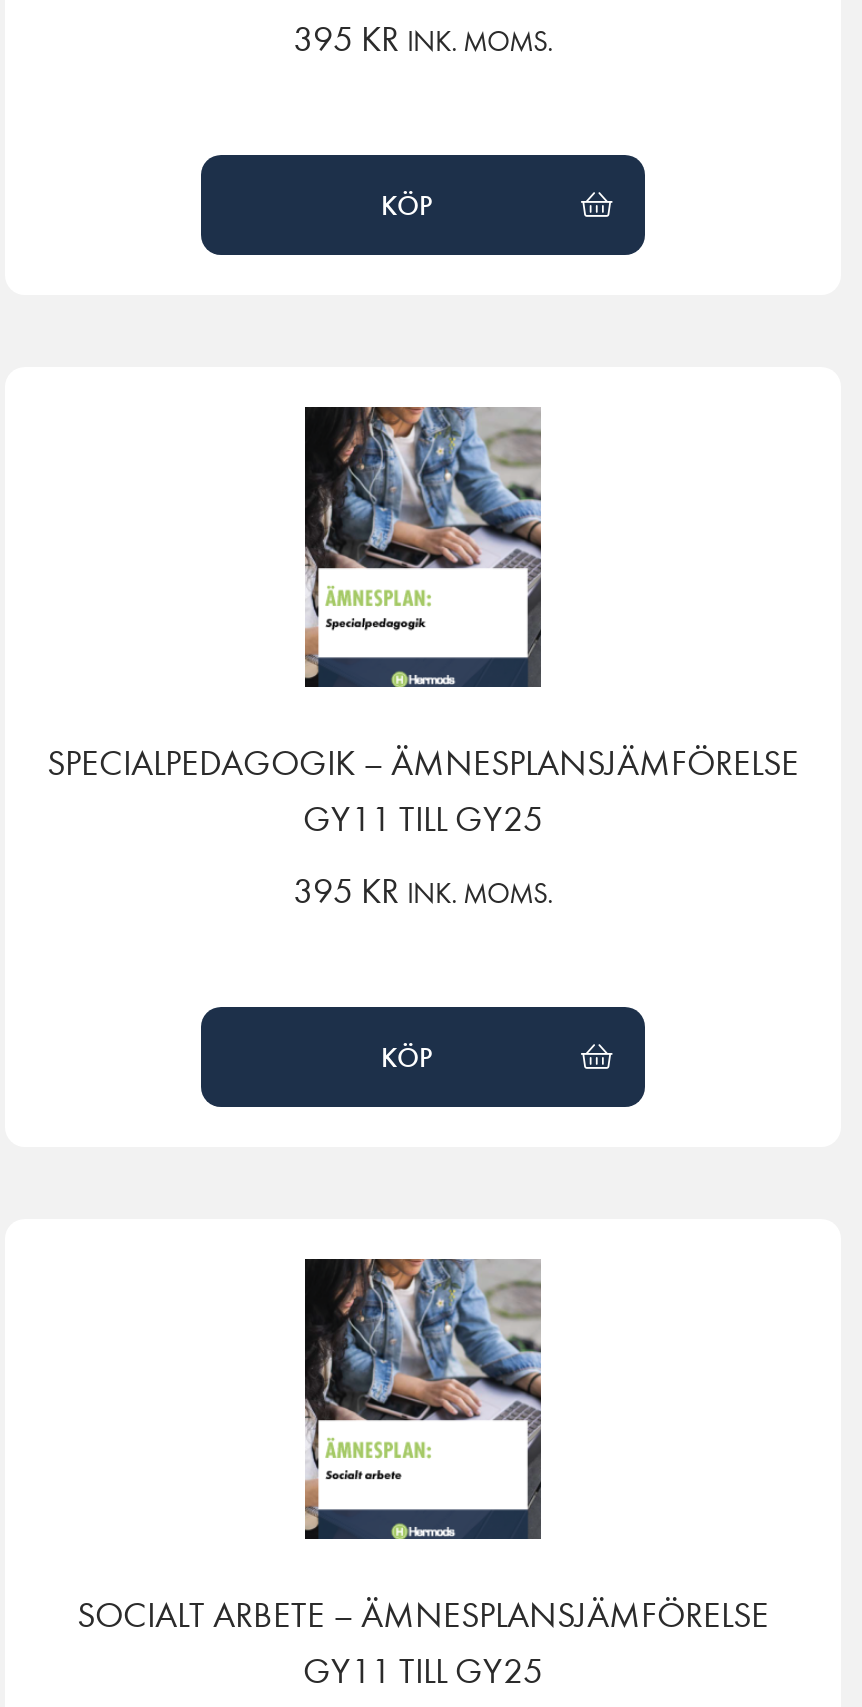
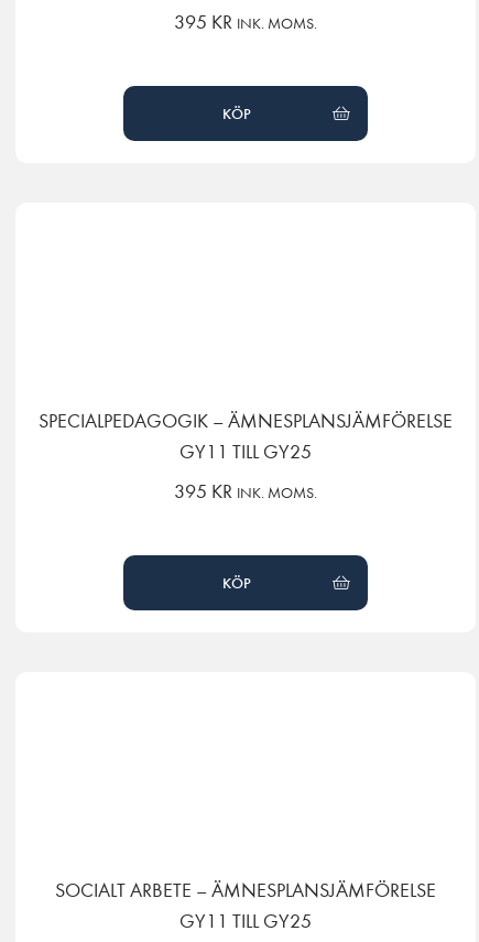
- [image]

- [image]
